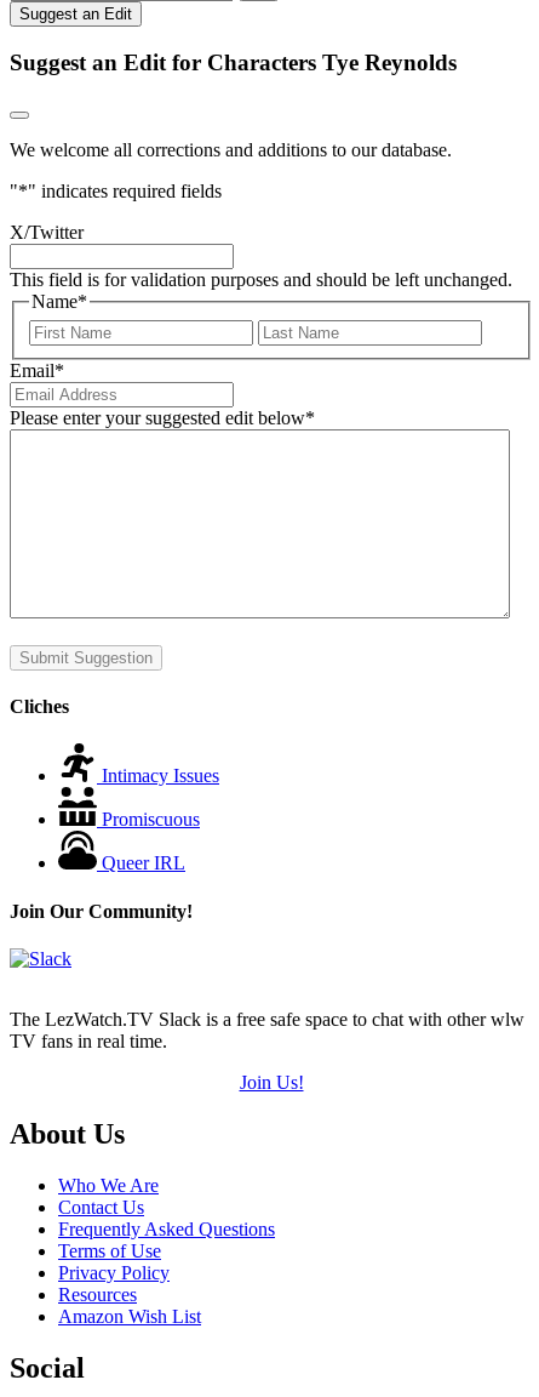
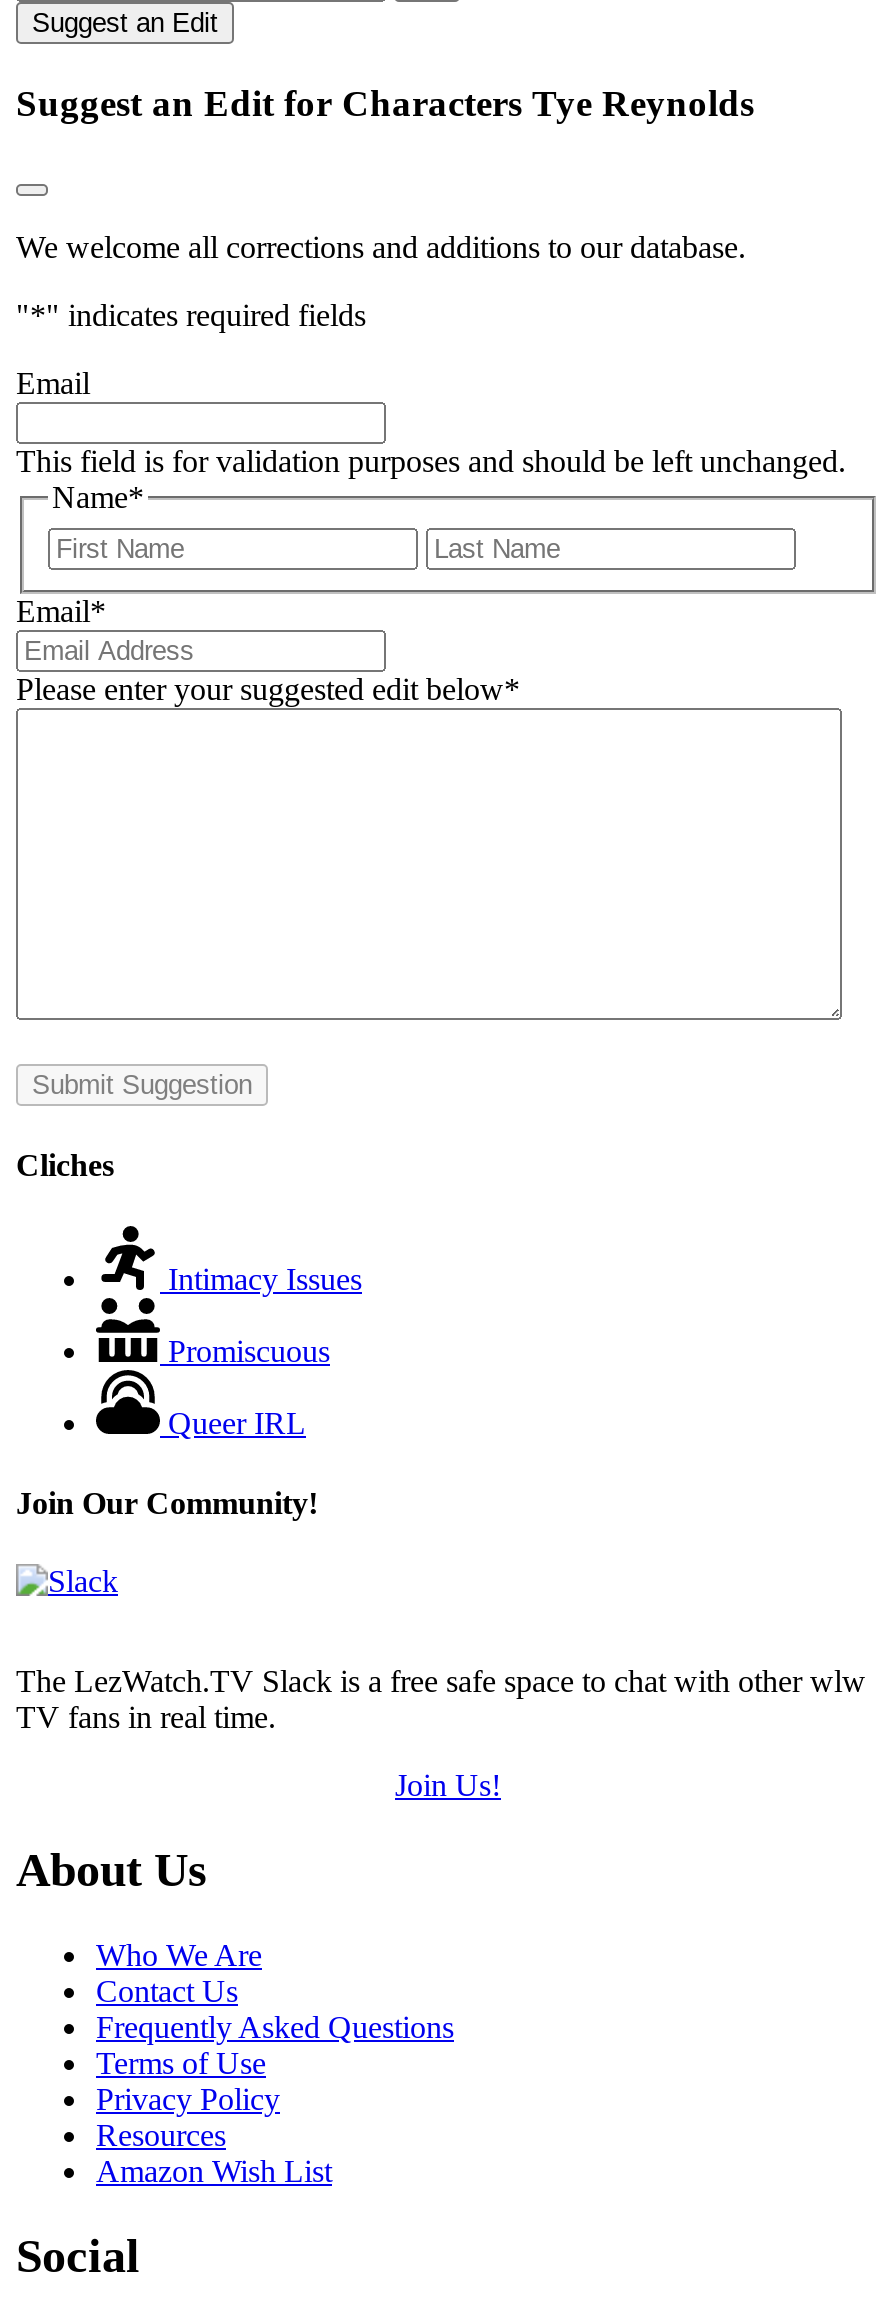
- X/Twitter
+ Email
